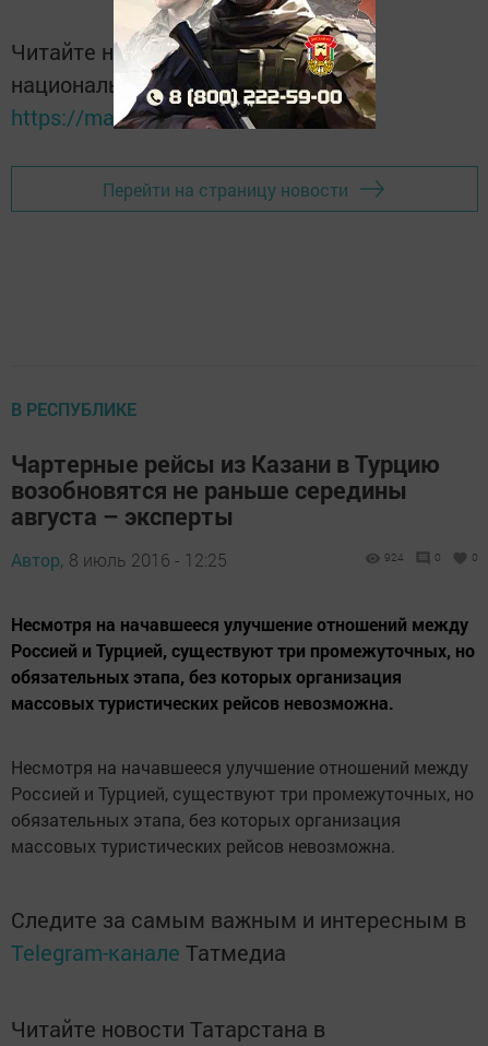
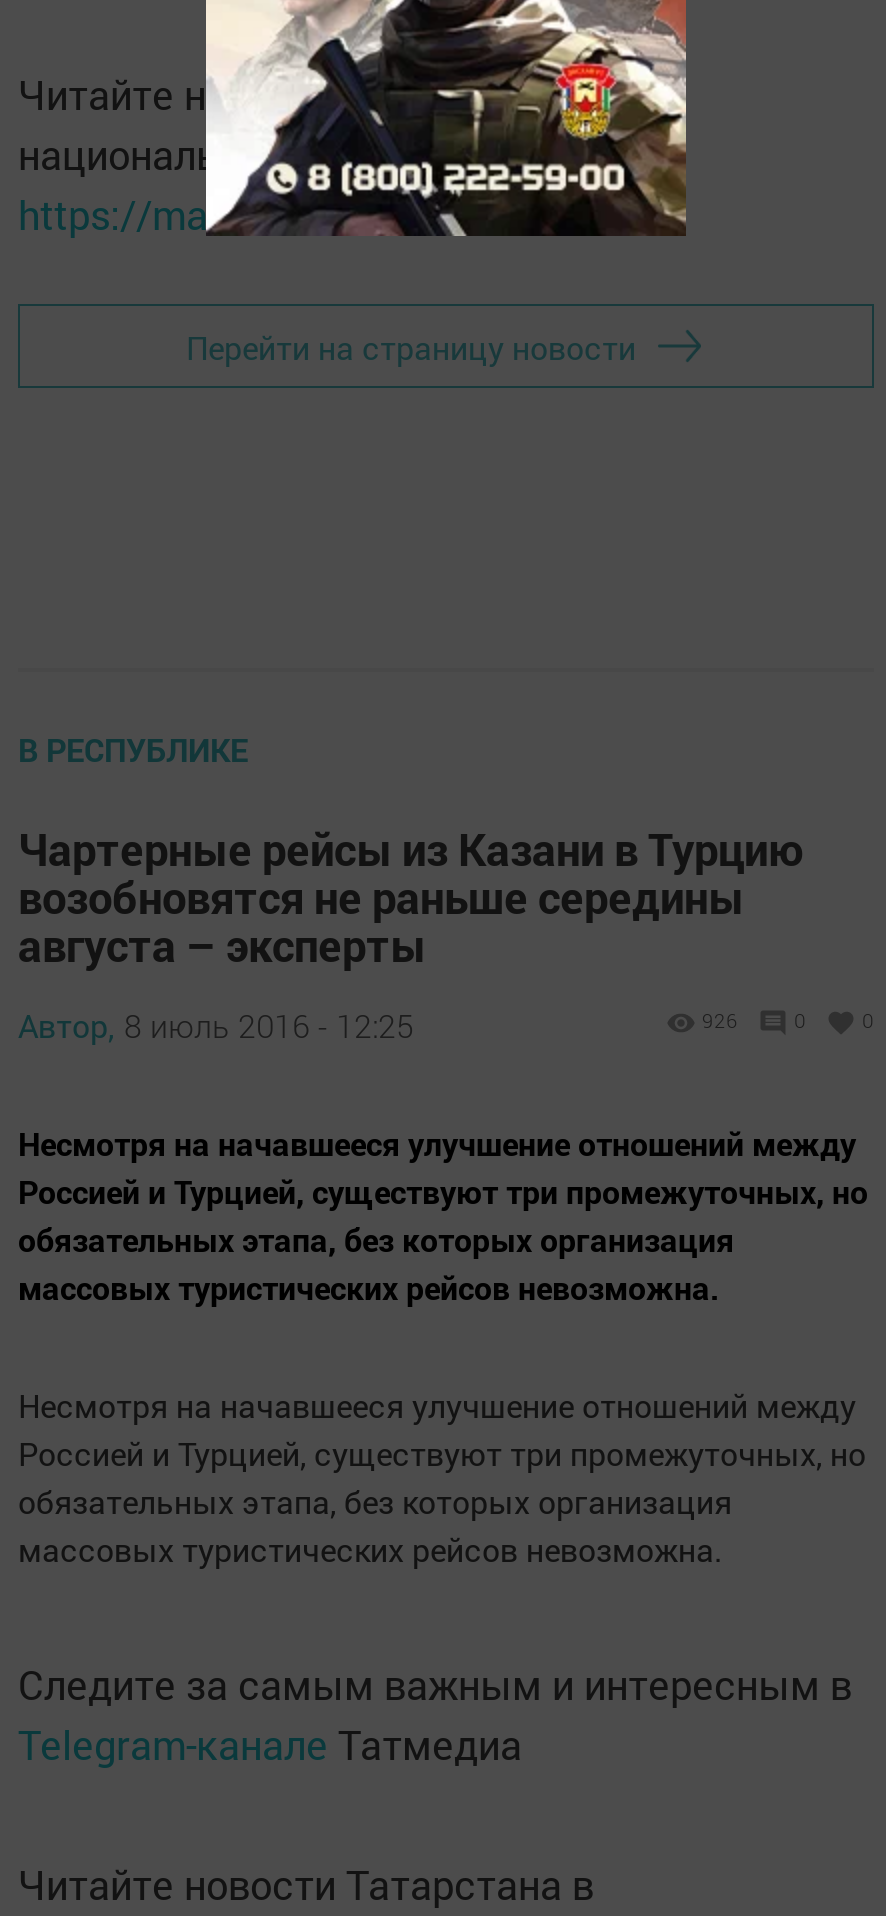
- 924
+ 926
